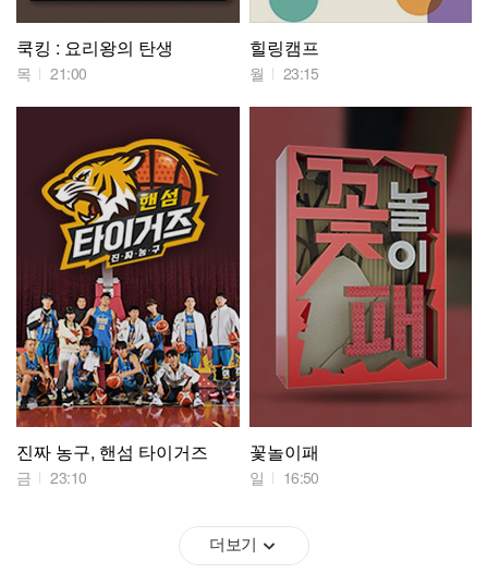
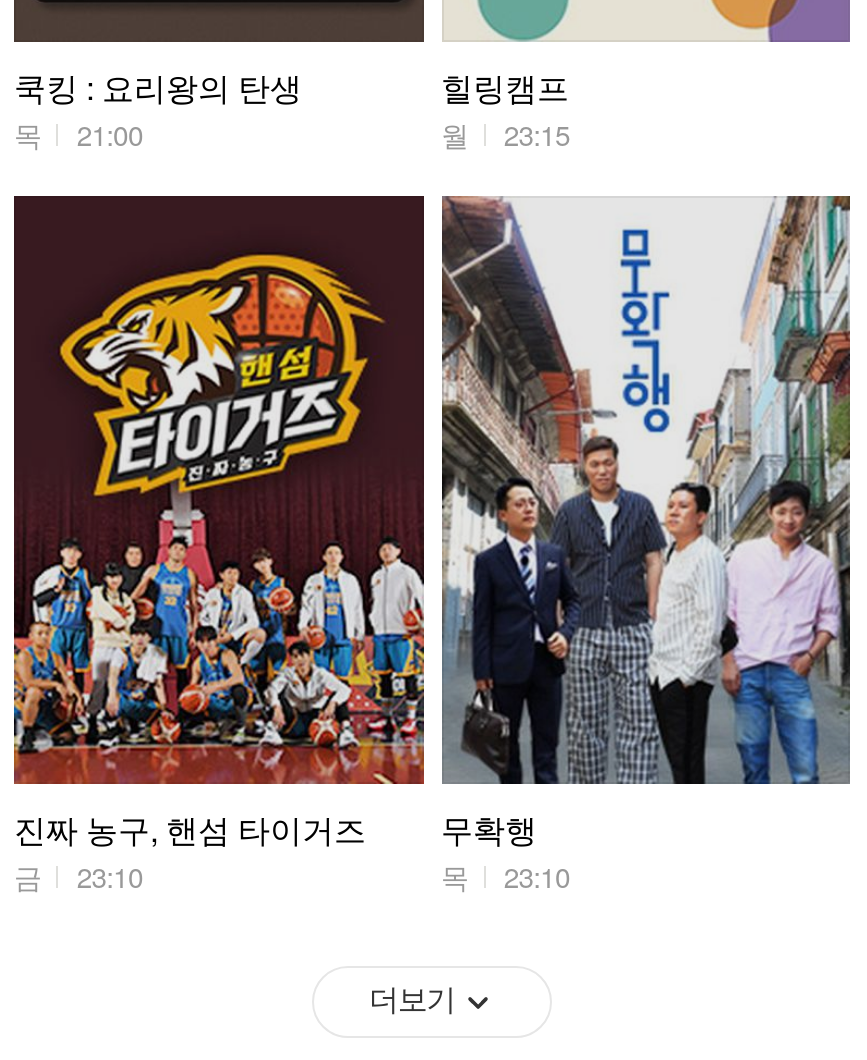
- [image]
- 꽃놀이패
- 일
- 16:50
+ [image]
+ 무확행
+ 목
+ 23:10
